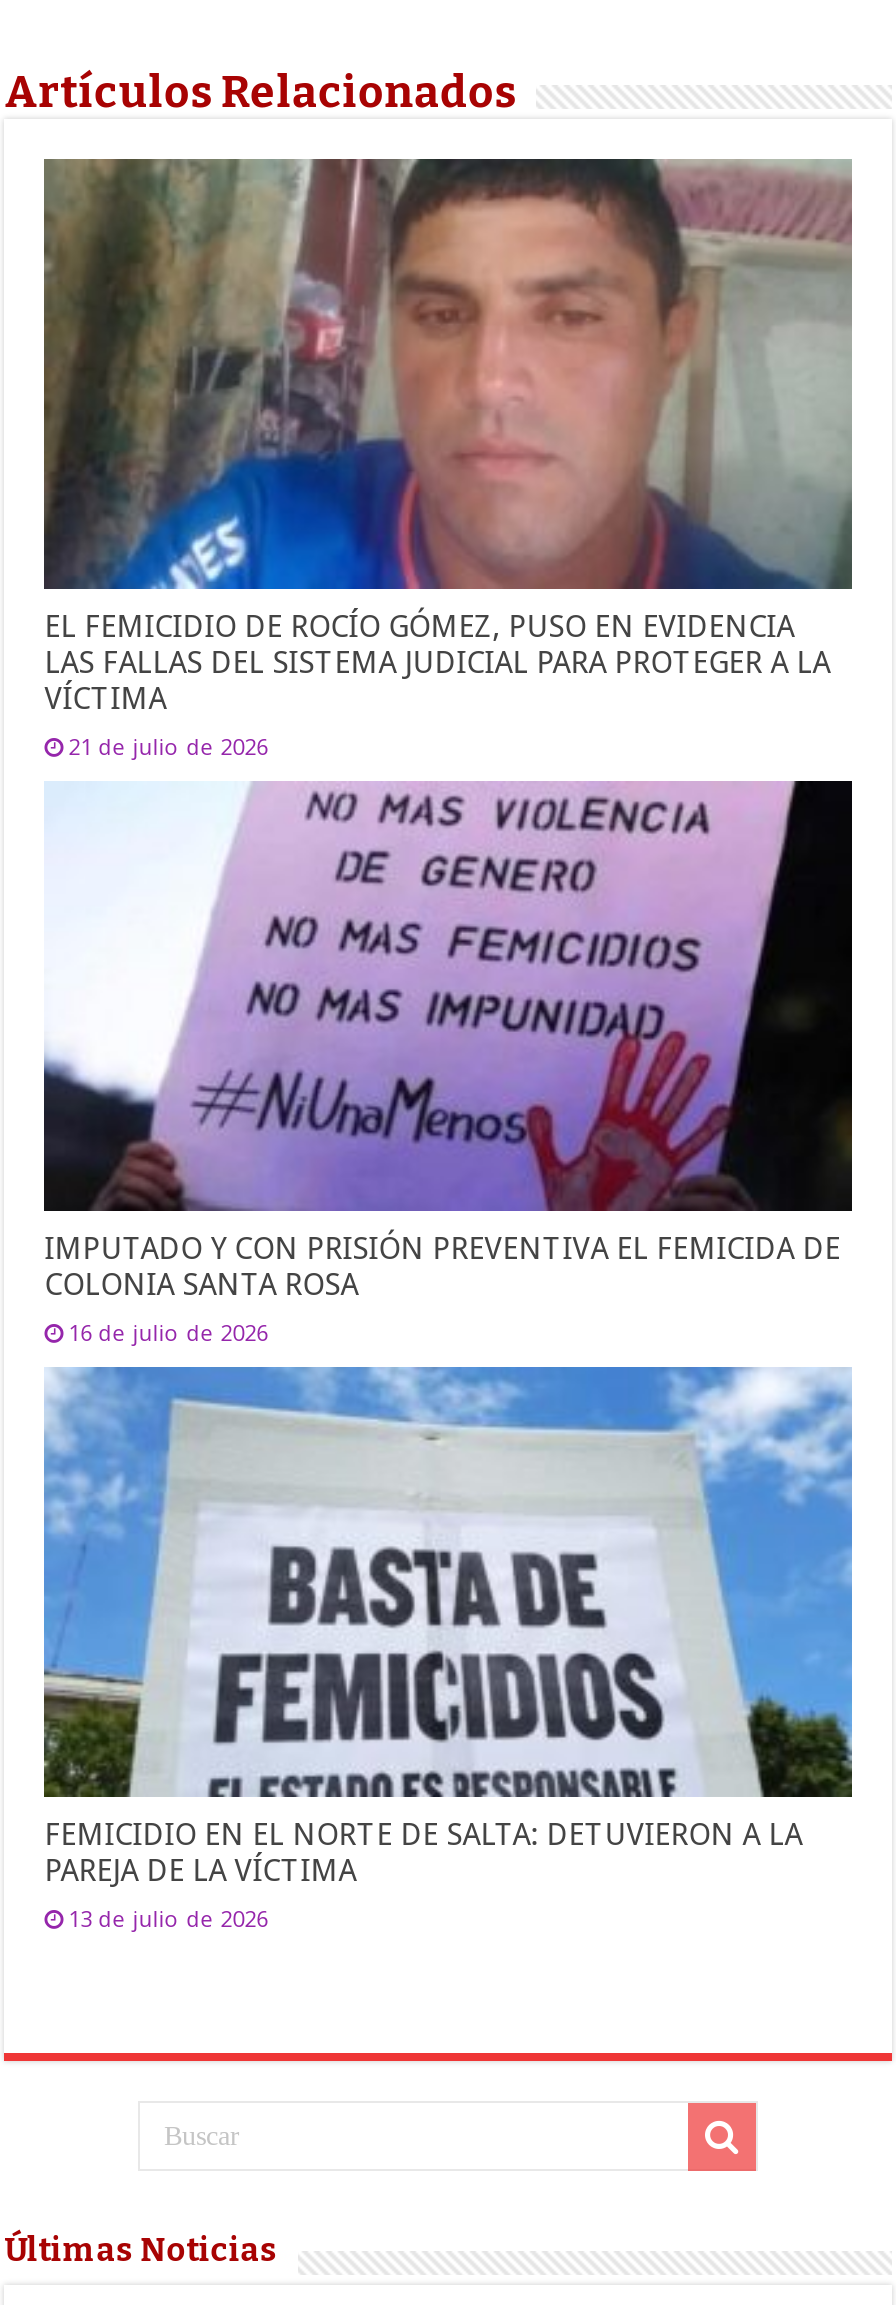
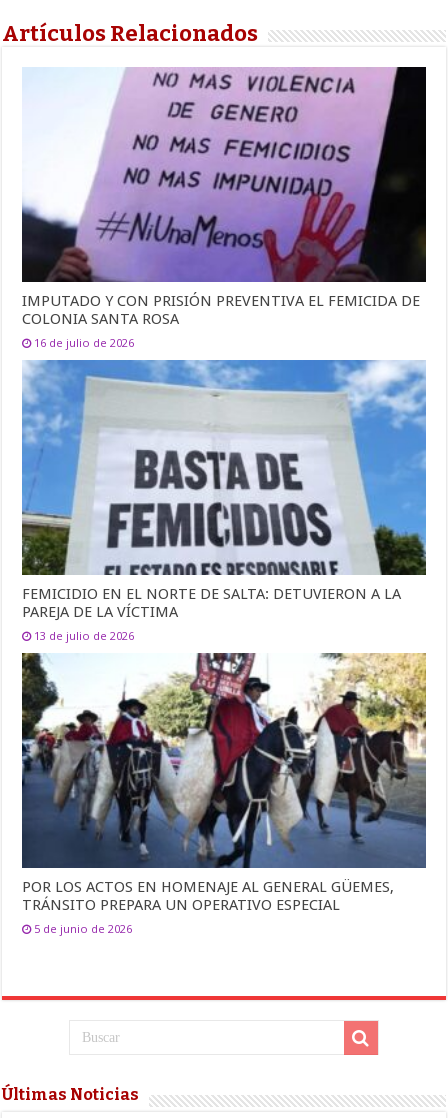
- [image]
- EL FEMICIDIO DE ROCÍO GÓMEZ, PUSO EN EVIDENCIA
- LAS FALLAS DEL SISTEMA JUDICIAL PARA PROTEGER A LA
- VÍCTIMA
- 21 de julio de 2026

moved up: [image] | IMPUTADO Y CON PRISIÓN PREVENTIVA EL FEMICIDA DE | COLONIA SANTA ROSA | 16 de julio de 2026 | FEMICIDIO EN EL NORTE DE SALTA: DETUVIERON A LA | PAREJA DE LA VÍCTIMA | 13 de julio de 2026

+ [image]
+ POR LOS ACTOS EN HOMENAJE AL GENERAL GÜEMES,
+ TRÁNSITO PREPARA UN OPERATIVO ESPECIAL
+ 5 de junio de 2026
